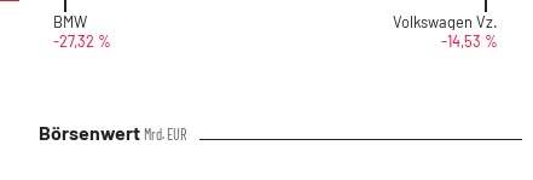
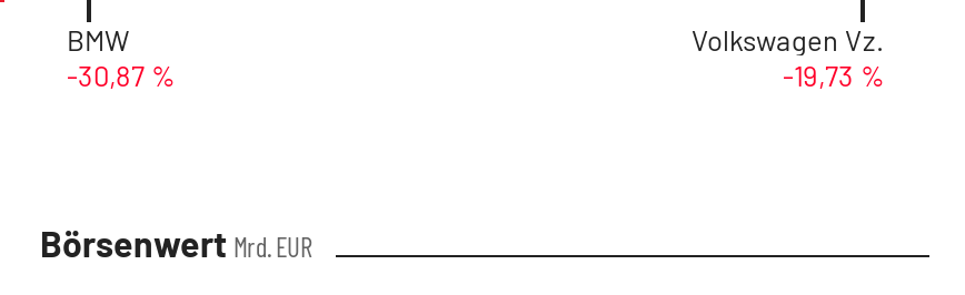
- -27,32 %
+ -30,87 %

- -14,53 %
+ -19,73 %
